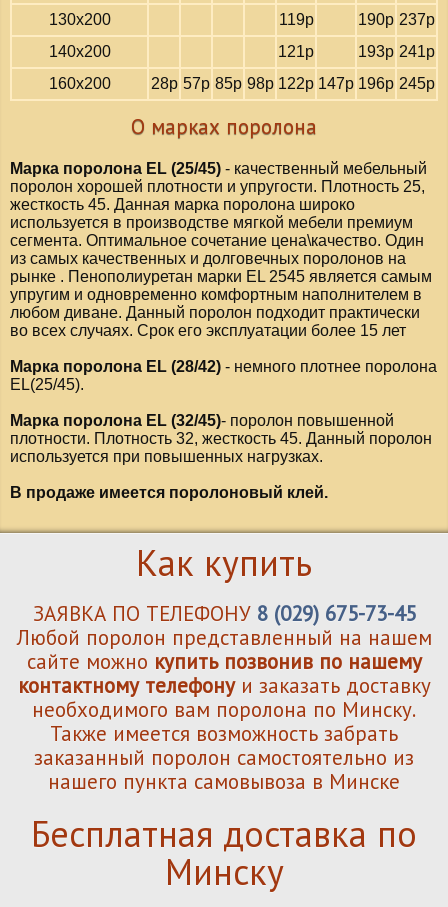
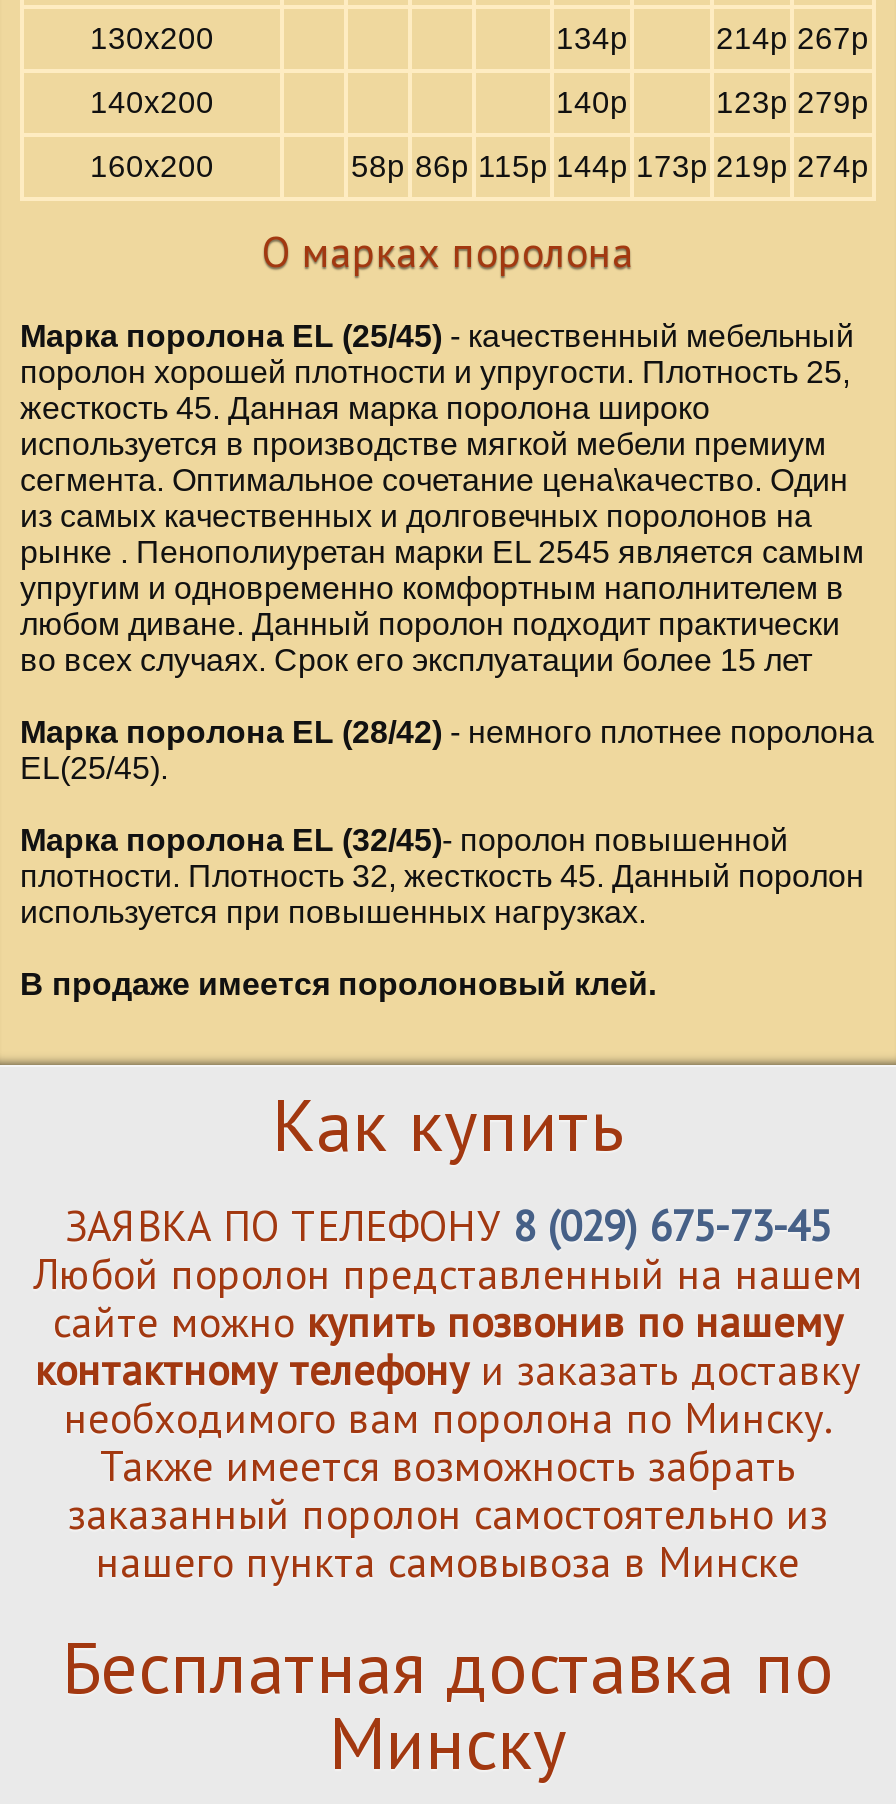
- 119р
- 190р 237р
+ 134р
+ 214р 267р

- 121р
- 193р 241р
+ 140р
+ 123р 279р

- 28р 57р 85р 98р 122р 147р 196р 245р
+ 58р 86р 115р 144р 173р 219р 274р
